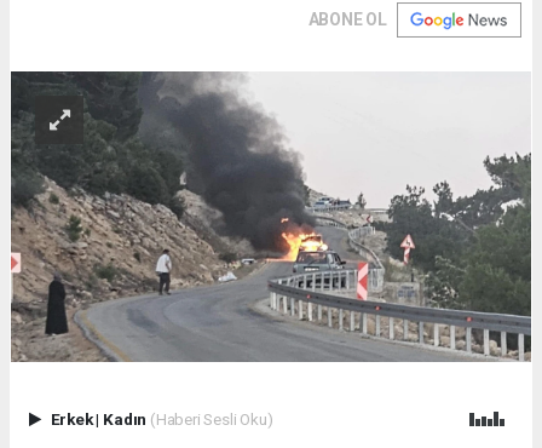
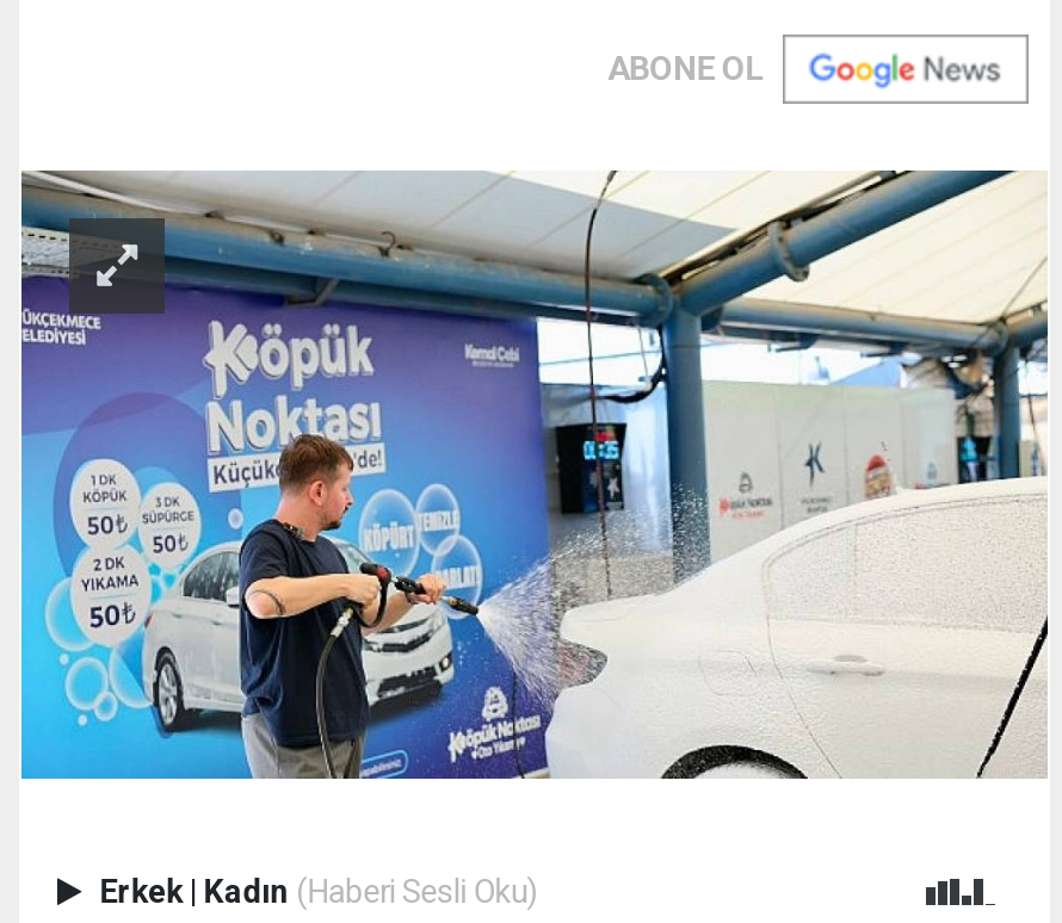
- [image]
+ [image]
